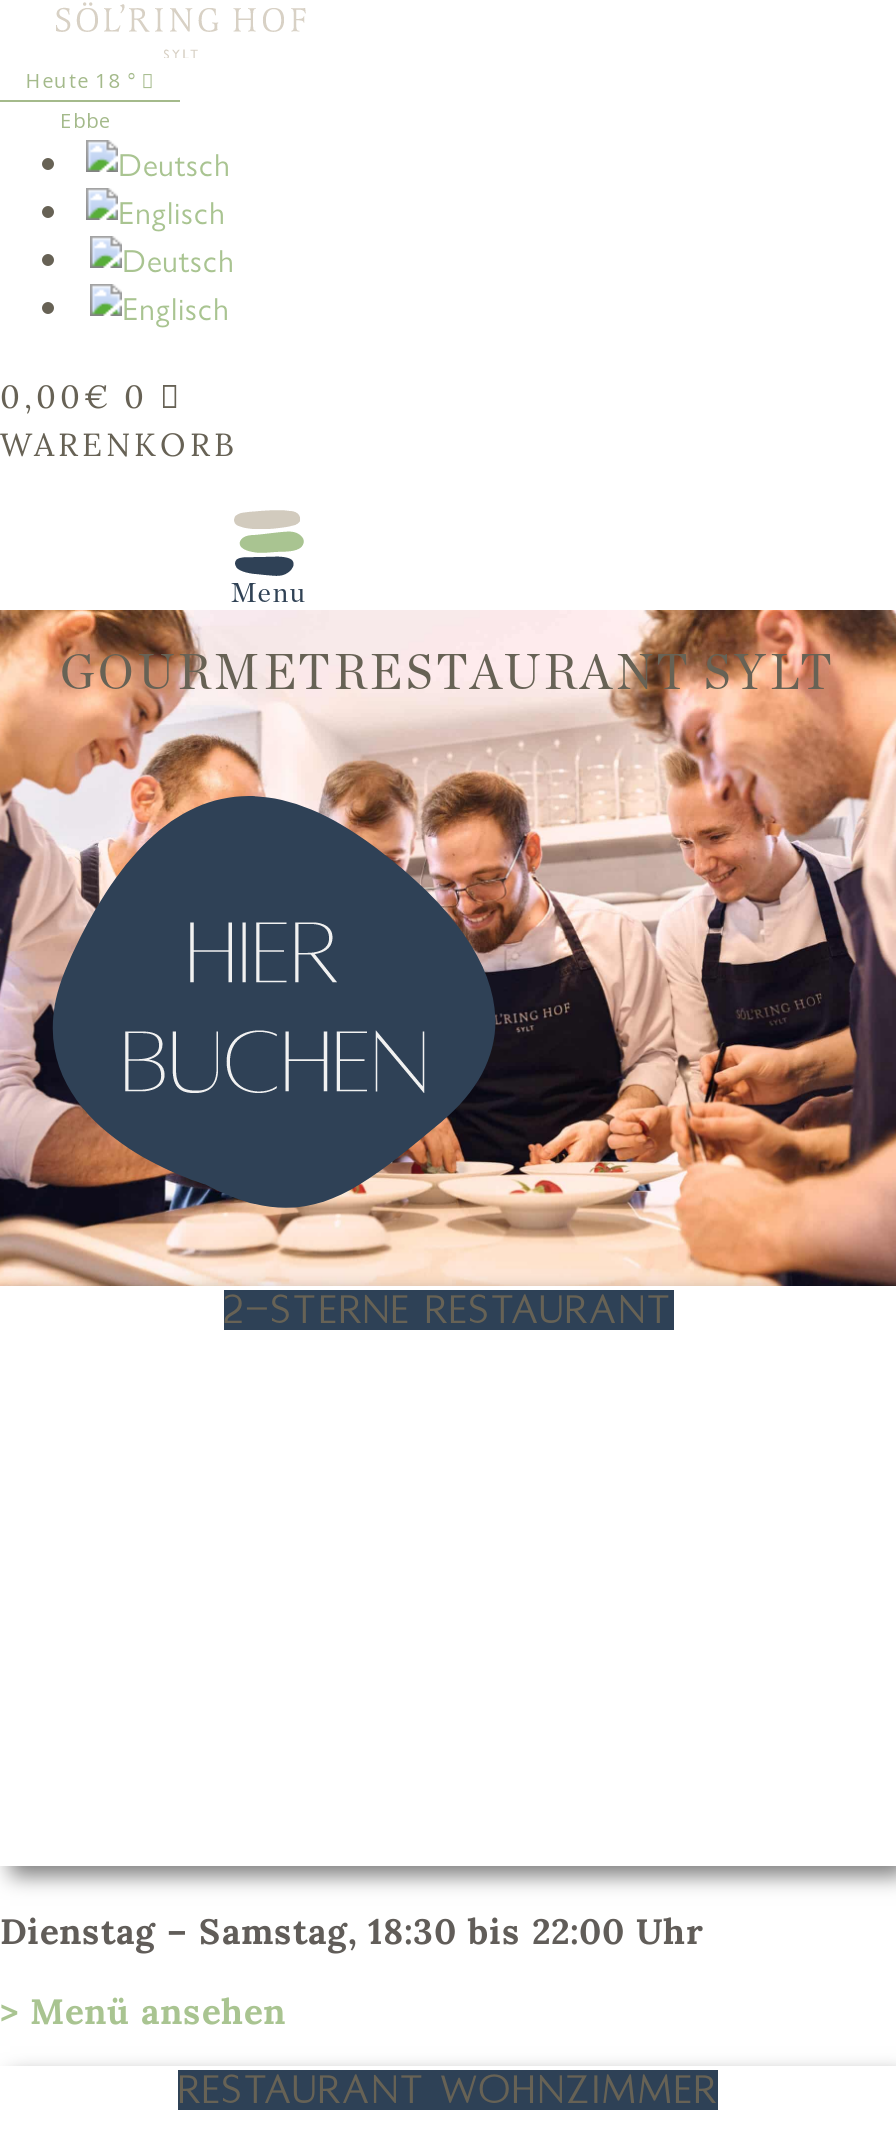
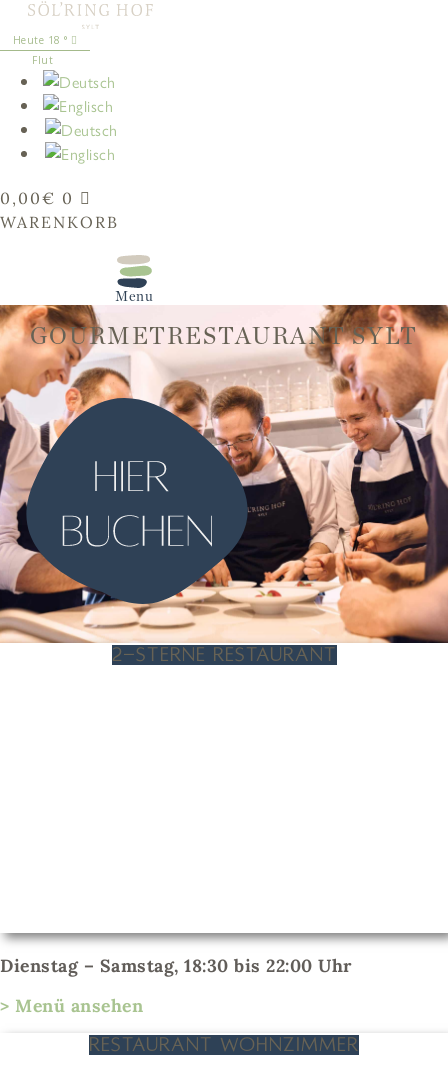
- Ebbe
+ Flut
